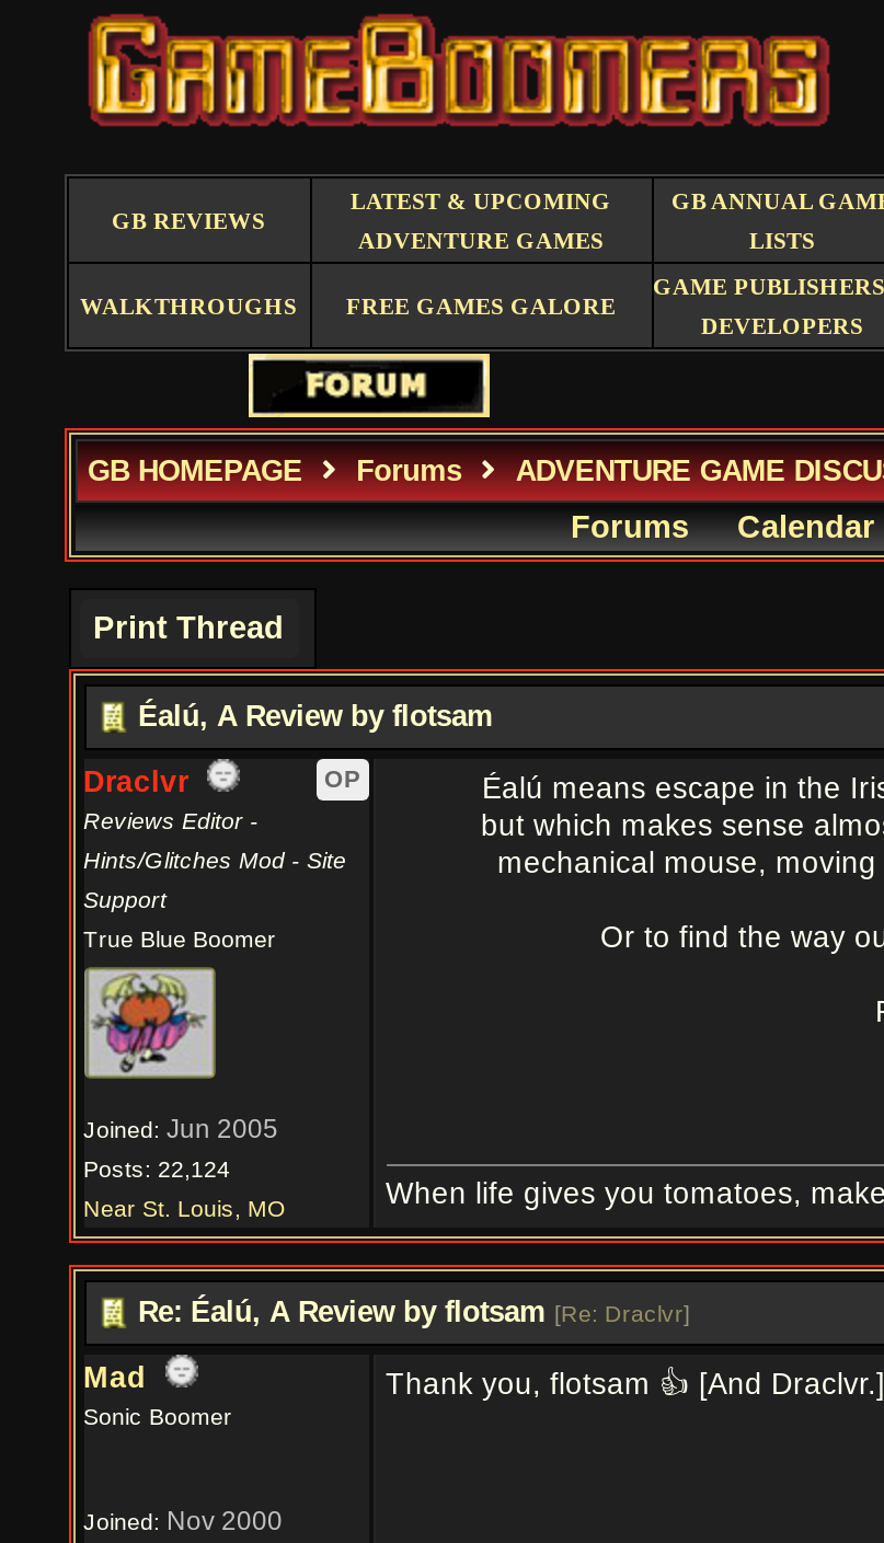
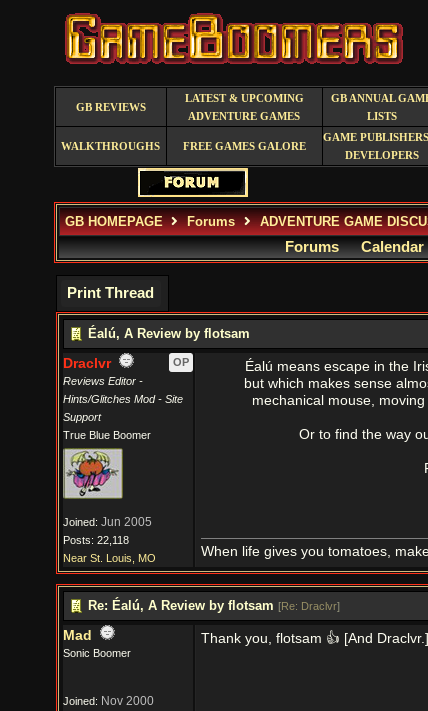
- Posts: 22,124
+ Posts: 22,118
